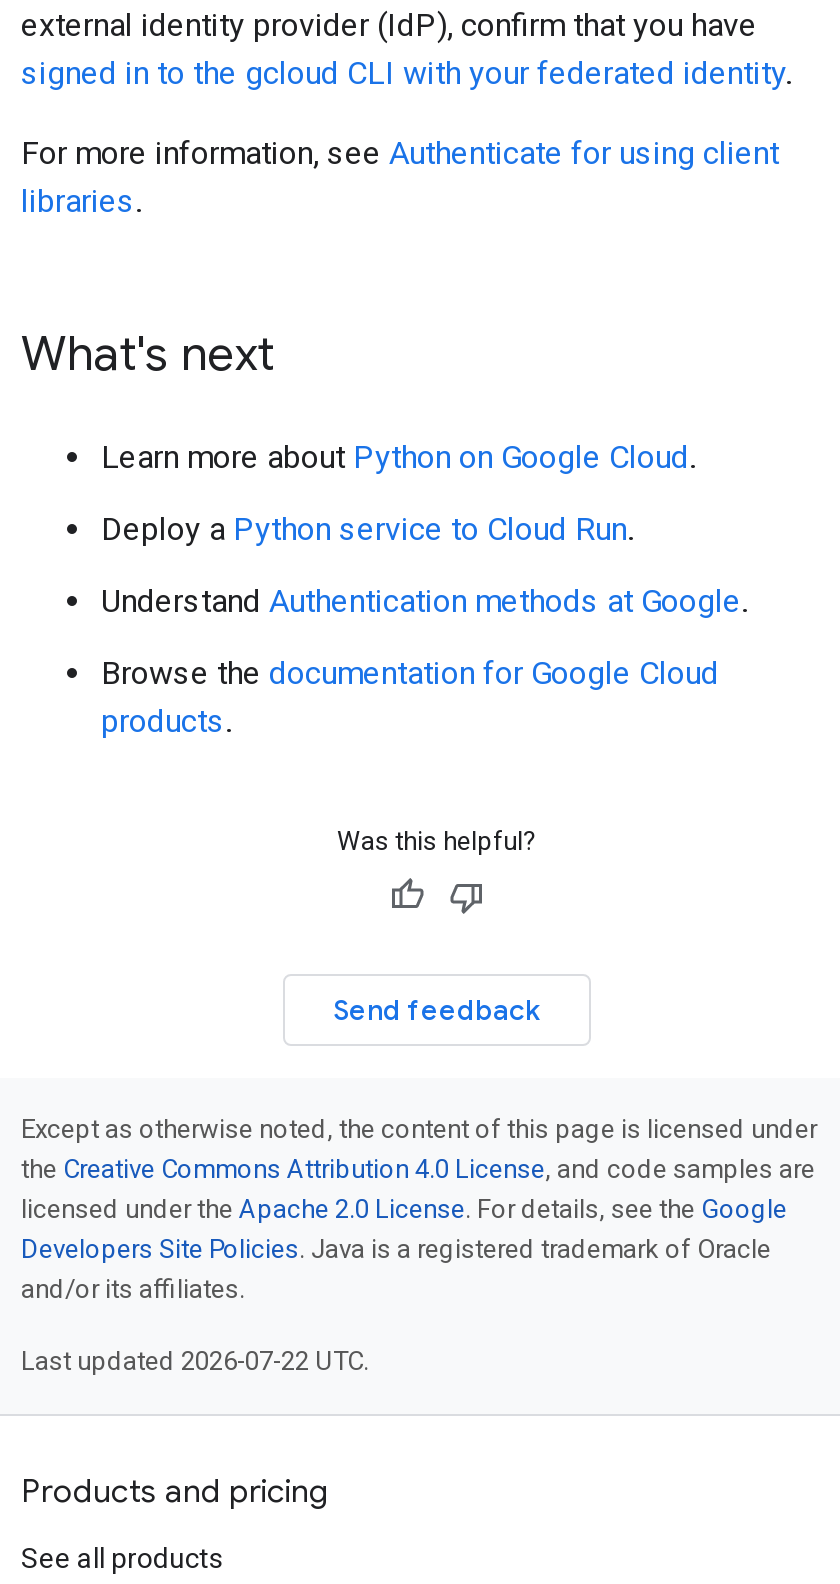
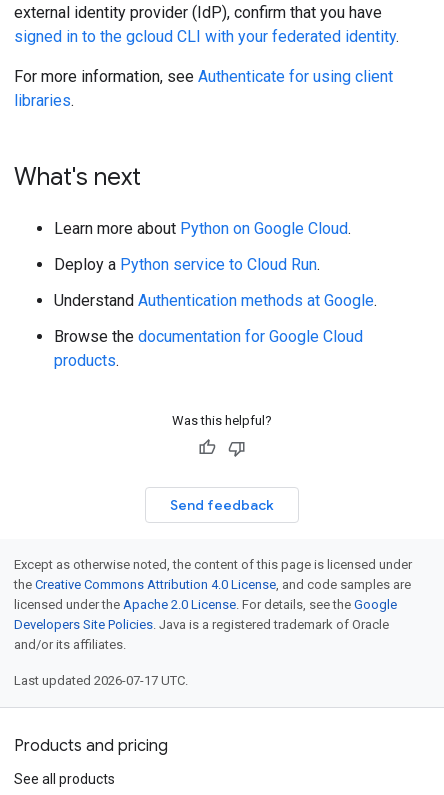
- Last updated 2026-07-22 UTC.
+ Last updated 2026-07-17 UTC.
